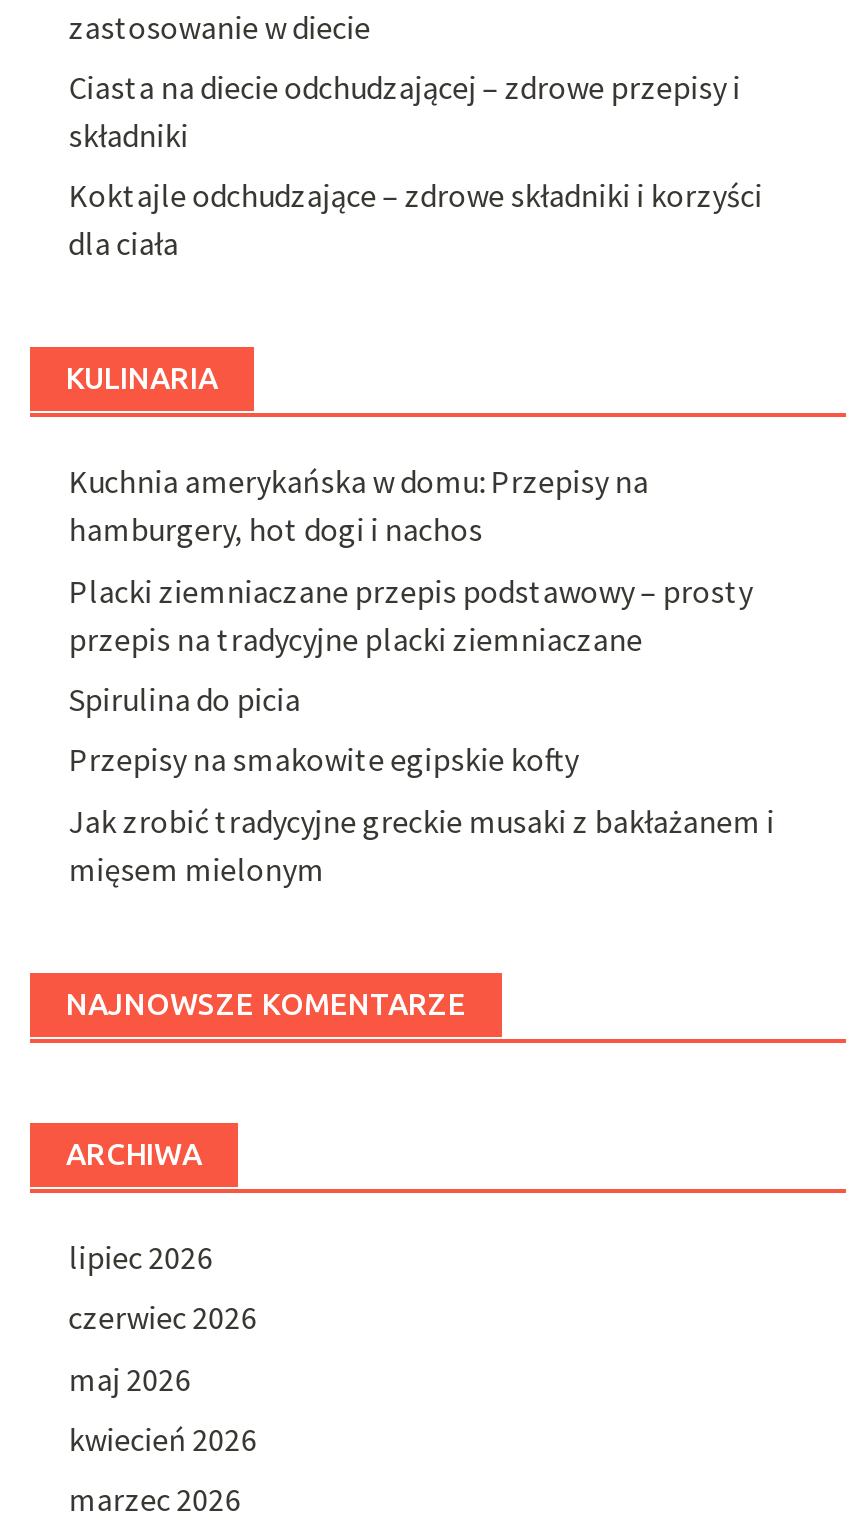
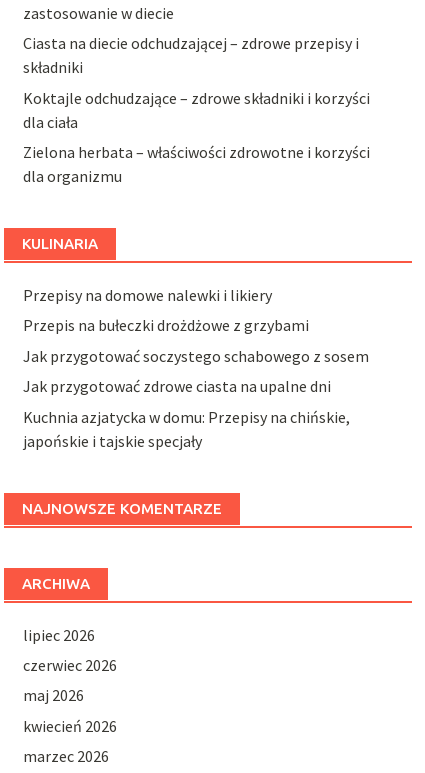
+ Zielona herbata – właściwości zdrowotne i korzyści
+ dla organizmu

moved down: KULINARIA

- Kuchnia amerykańska w domu: Przepisy na
- hamburgery, hot dogi i nachos
+ Przepisy na domowe nalewki i likiery

- Placki ziemniaczane przepis podstawowy – prosty
- przepis na tradycyjne placki ziemniaczane
+ Przepis na bułeczki drożdżowe z grzybami

- Spirulina do picia
+ Jak przygotować soczystego schabowego z sosem

- Przepisy na smakowite egipskie kofty
+ Jak przygotować zdrowe ciasta na upalne dni

- Jak zrobić tradycyjne greckie musaki z bakłażanem i
- mięsem mielonym
+ Kuchnia azjatycka w domu: Przepisy na chińskie,
+ japońskie i tajskie specjały
